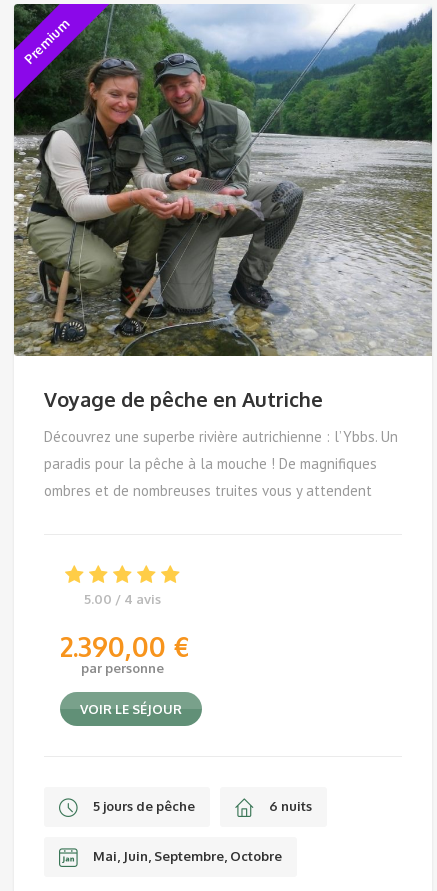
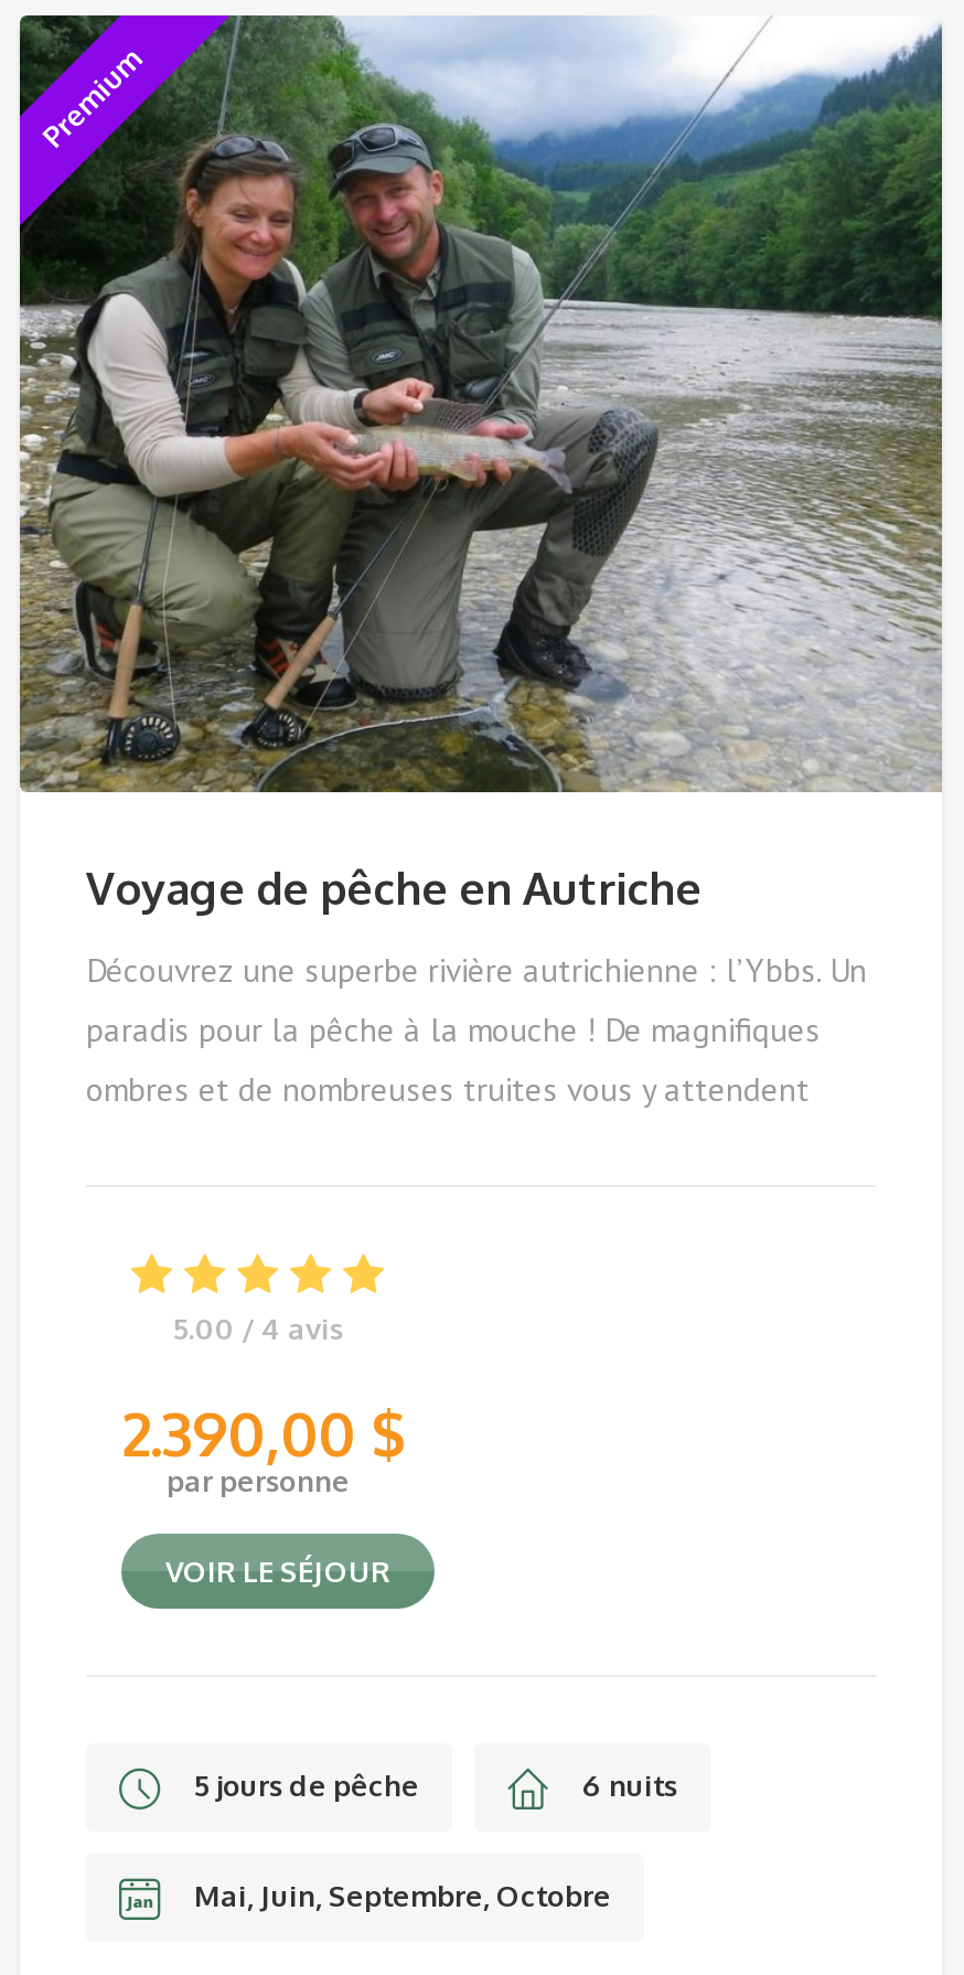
- 2.390,00 €
+ 2.390,00 $
